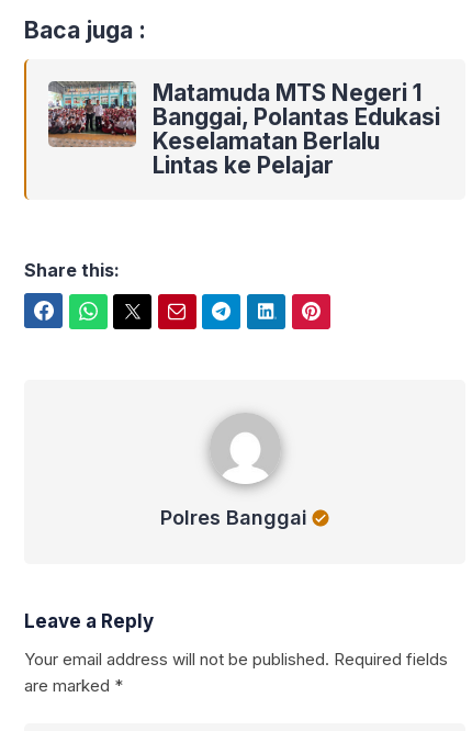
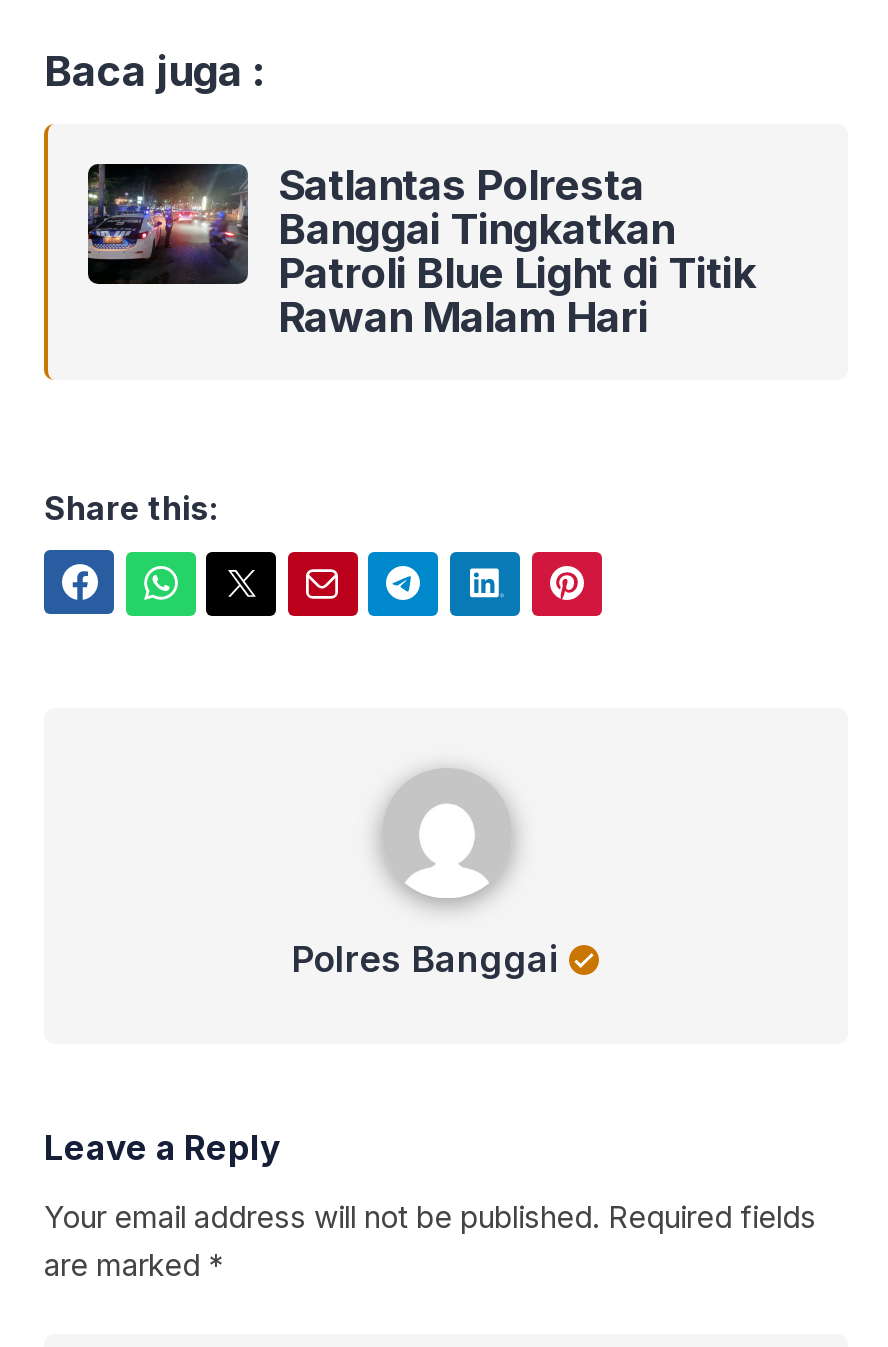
- [image]
- Matamuda MTS Negeri 1
- Banggai, Polantas Edukasi
- Keselamatan Berlalu
- Lintas ke Pelajar
+ [image]
+ Satlantas Polresta
+ Banggai Tingkatkan
+ Patroli Blue Light di Titik
+ Rawan Malam Hari
